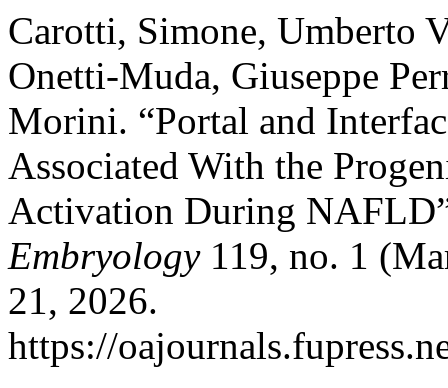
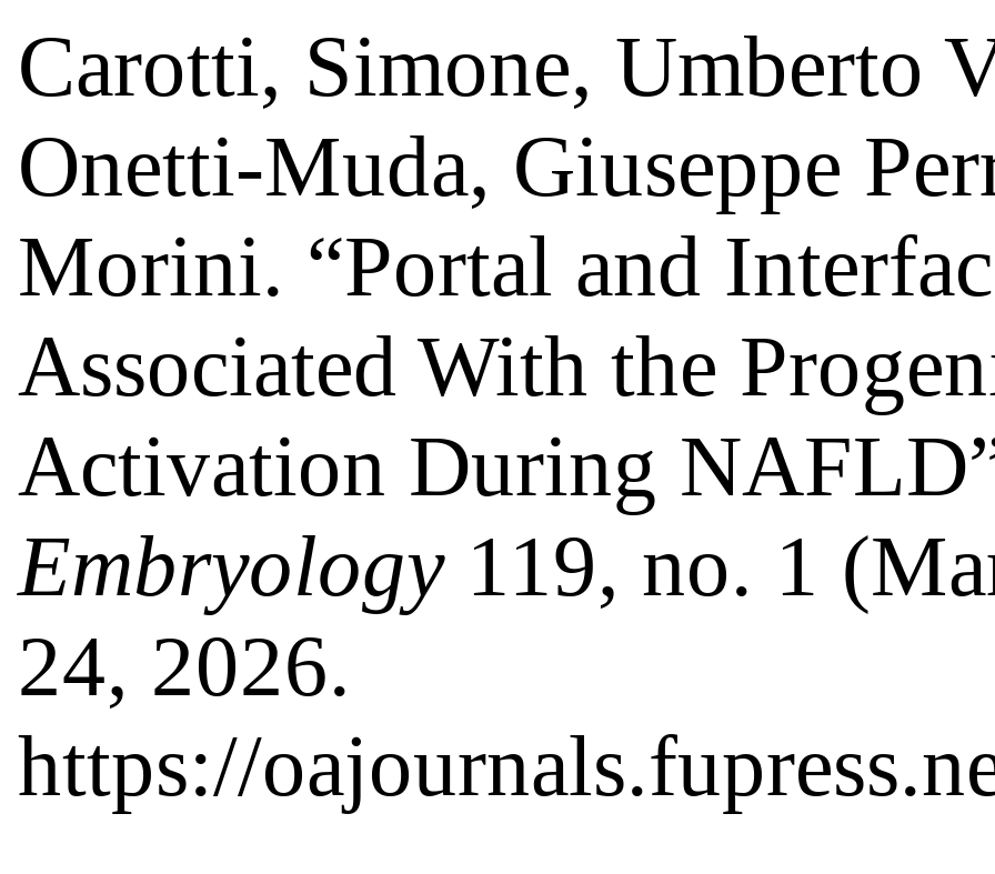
- 21, 2026.
+ 24, 2026.
